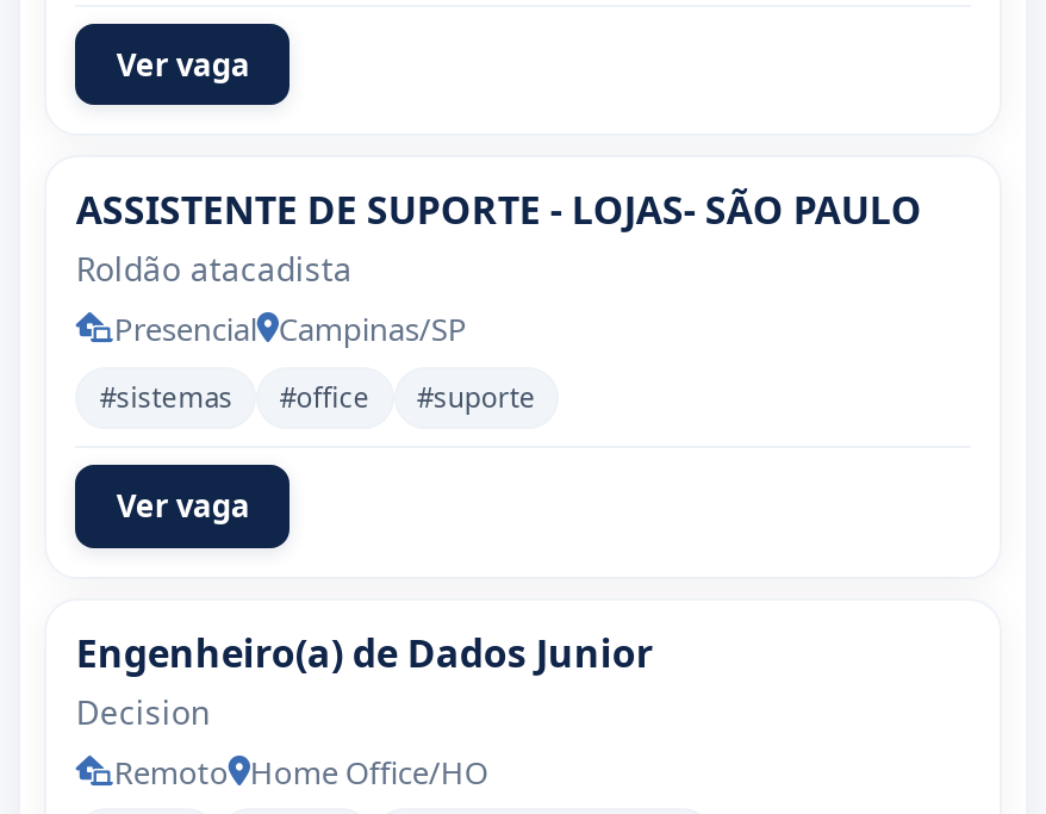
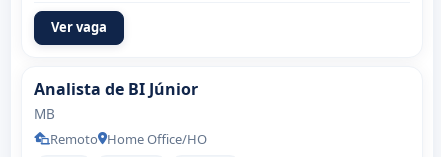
- ASSISTENTE DE SUPORTE - LOJAS- SÃO PAULO
- Roldão atacadista
- Presencial Campinas/SP
- #sistemas
- #office
- #suporte
- Ver vaga
- Engenheiro(a) de Dados Junior
- Decision
+ Analista de BI Júnior
+ MB
